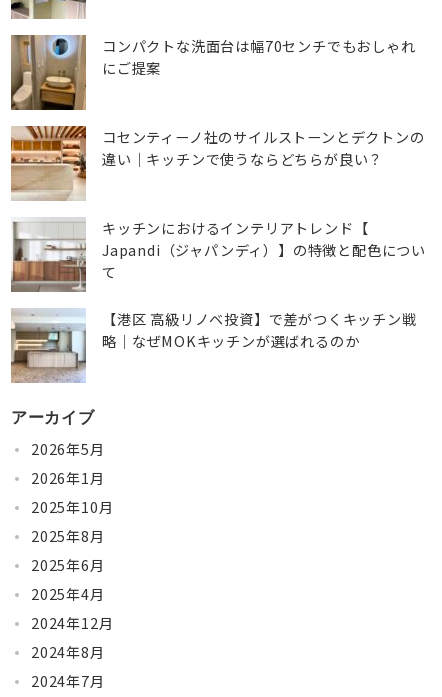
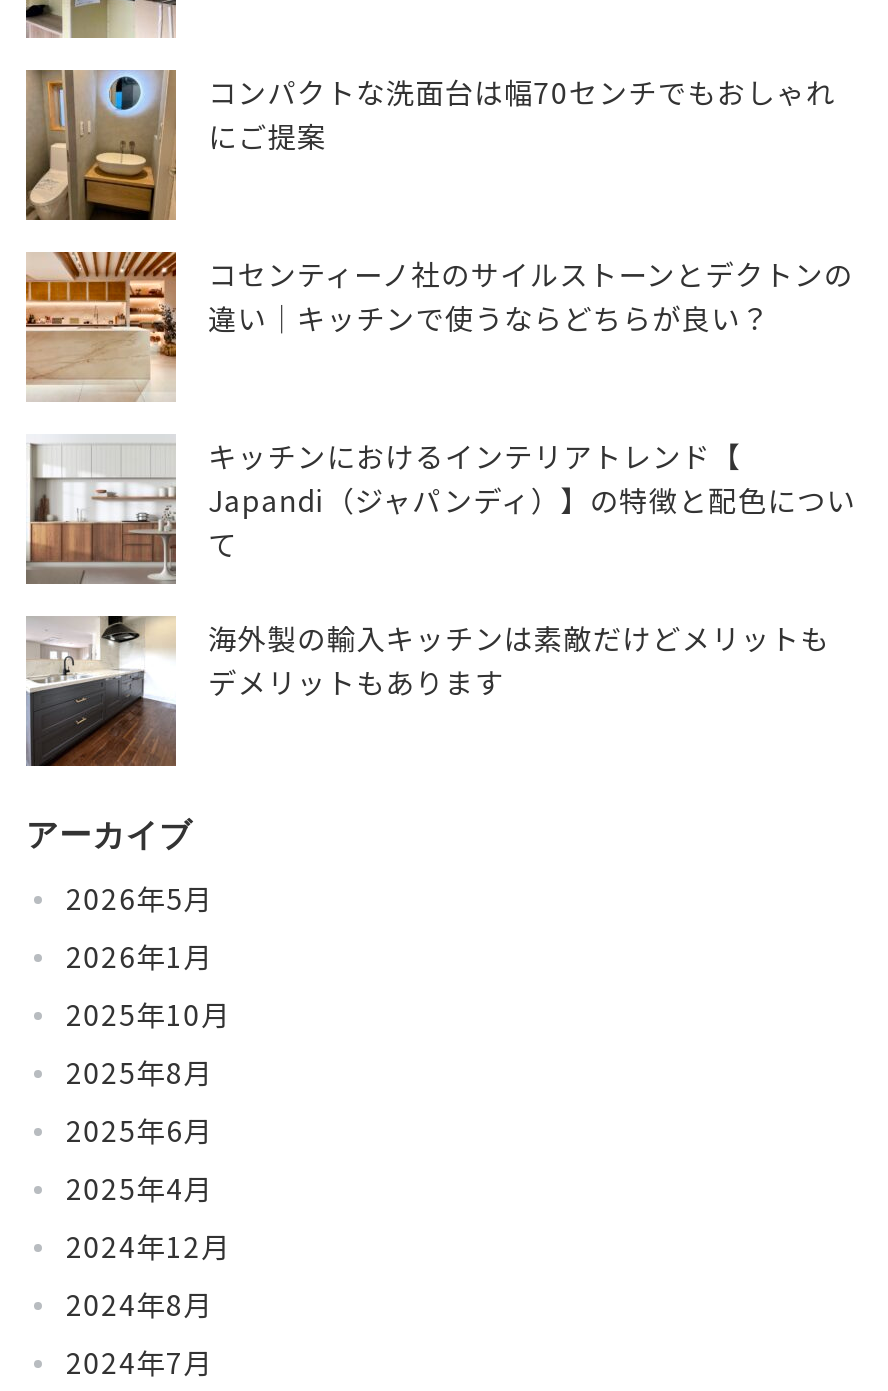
- [image]
- 【港区 高級リノベ投資】で差がつくキッチン戦
- 略｜なぜMOKキッチンが選ばれるのか
+ [image]
+ 海外製の輸入キッチンは素敵だけどメリットも
+ デメリットもあります
